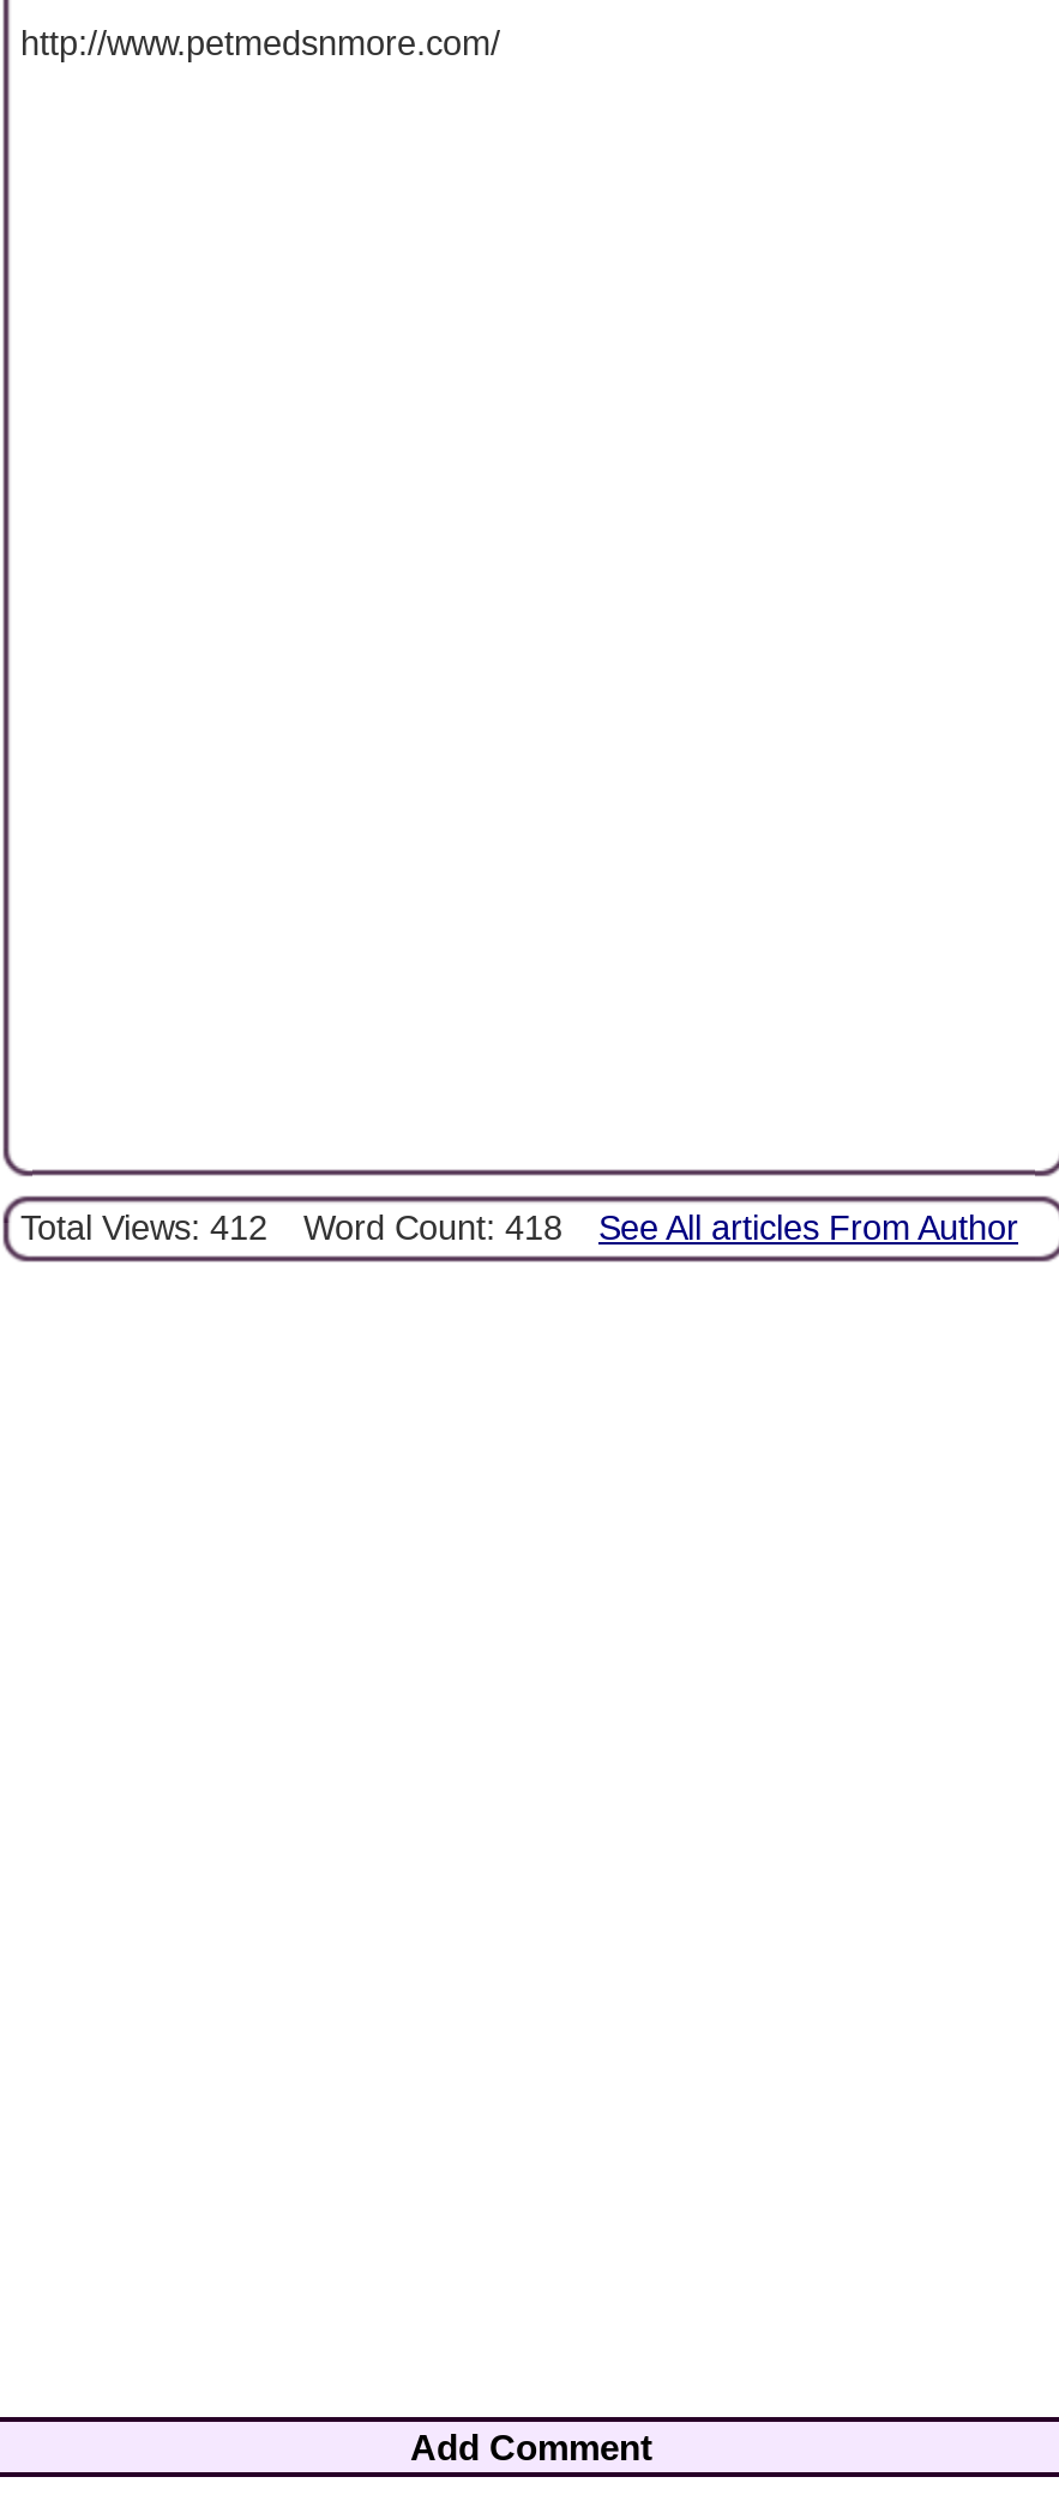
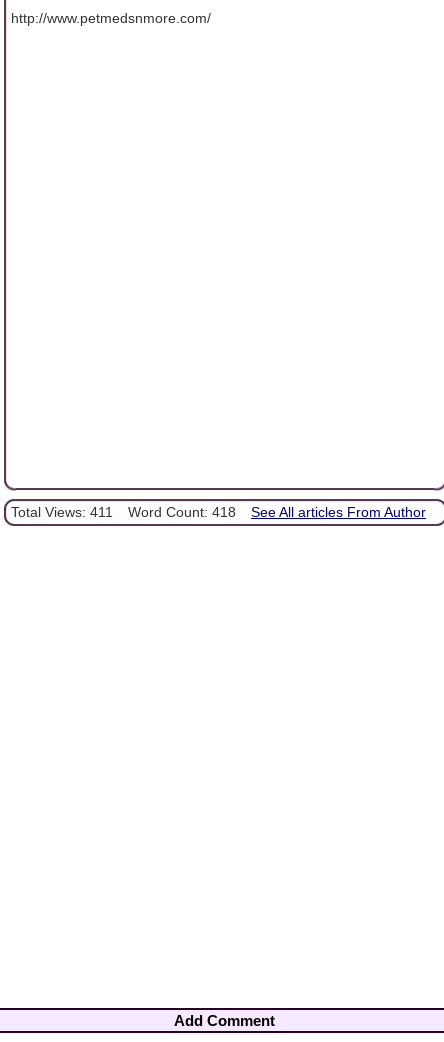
- Total Views: 412 Word Count: 418 See All articles From Author
+ Total Views: 411 Word Count: 418 See All articles From Author
